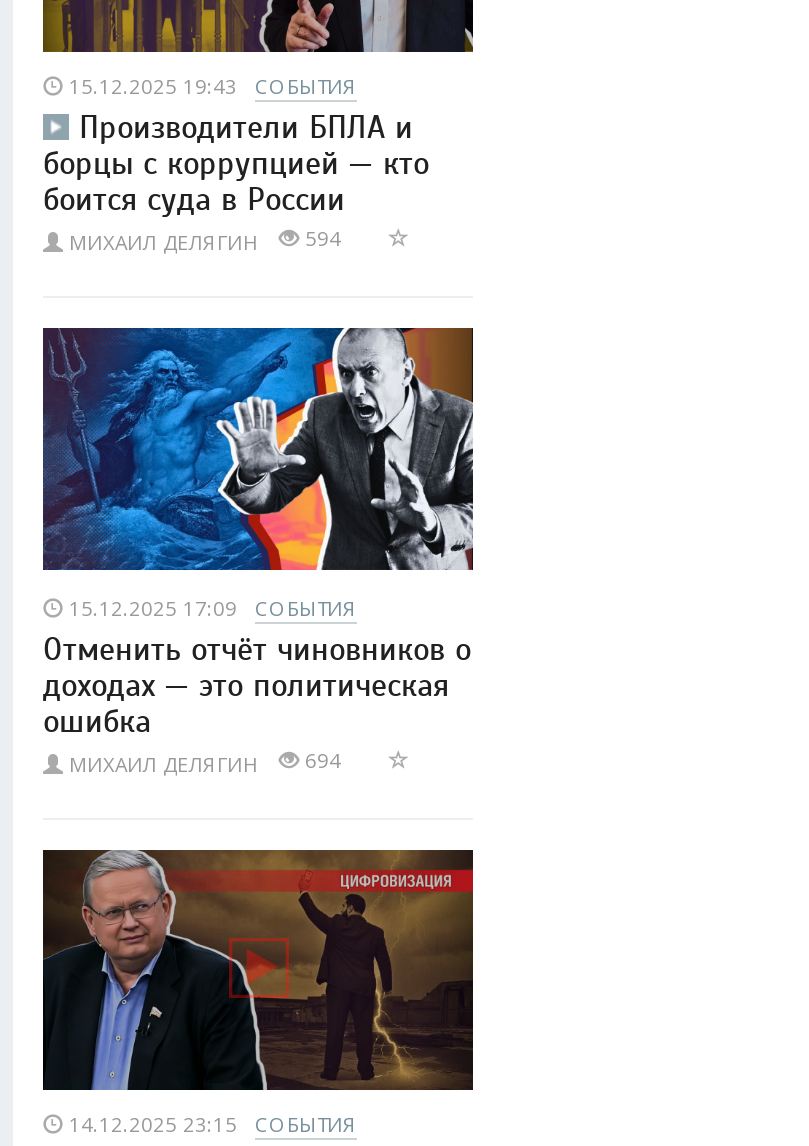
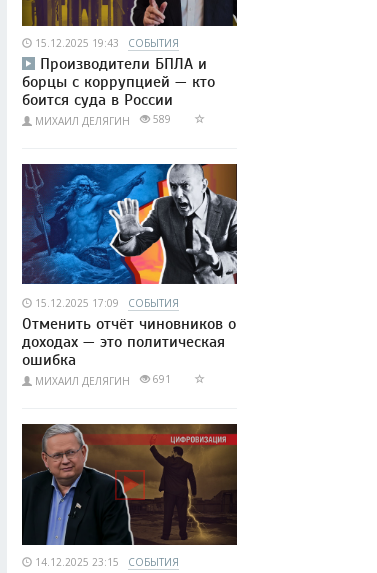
- МИХАИЛ ДЕЛЯГИН 594
+ МИХАИЛ ДЕЛЯГИН 589

- МИХАИЛ ДЕЛЯГИН 694
+ МИХАИЛ ДЕЛЯГИН 691
